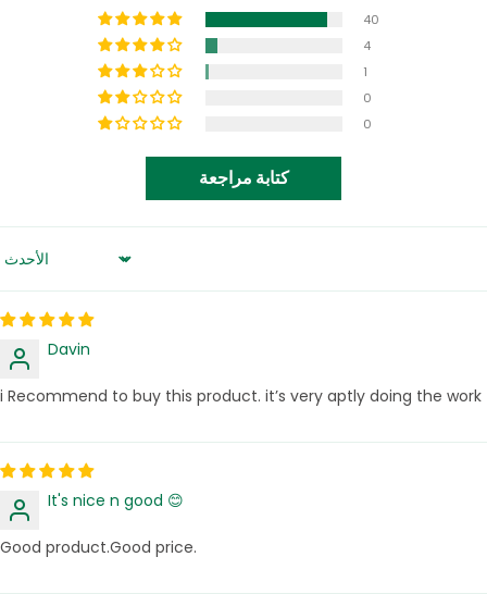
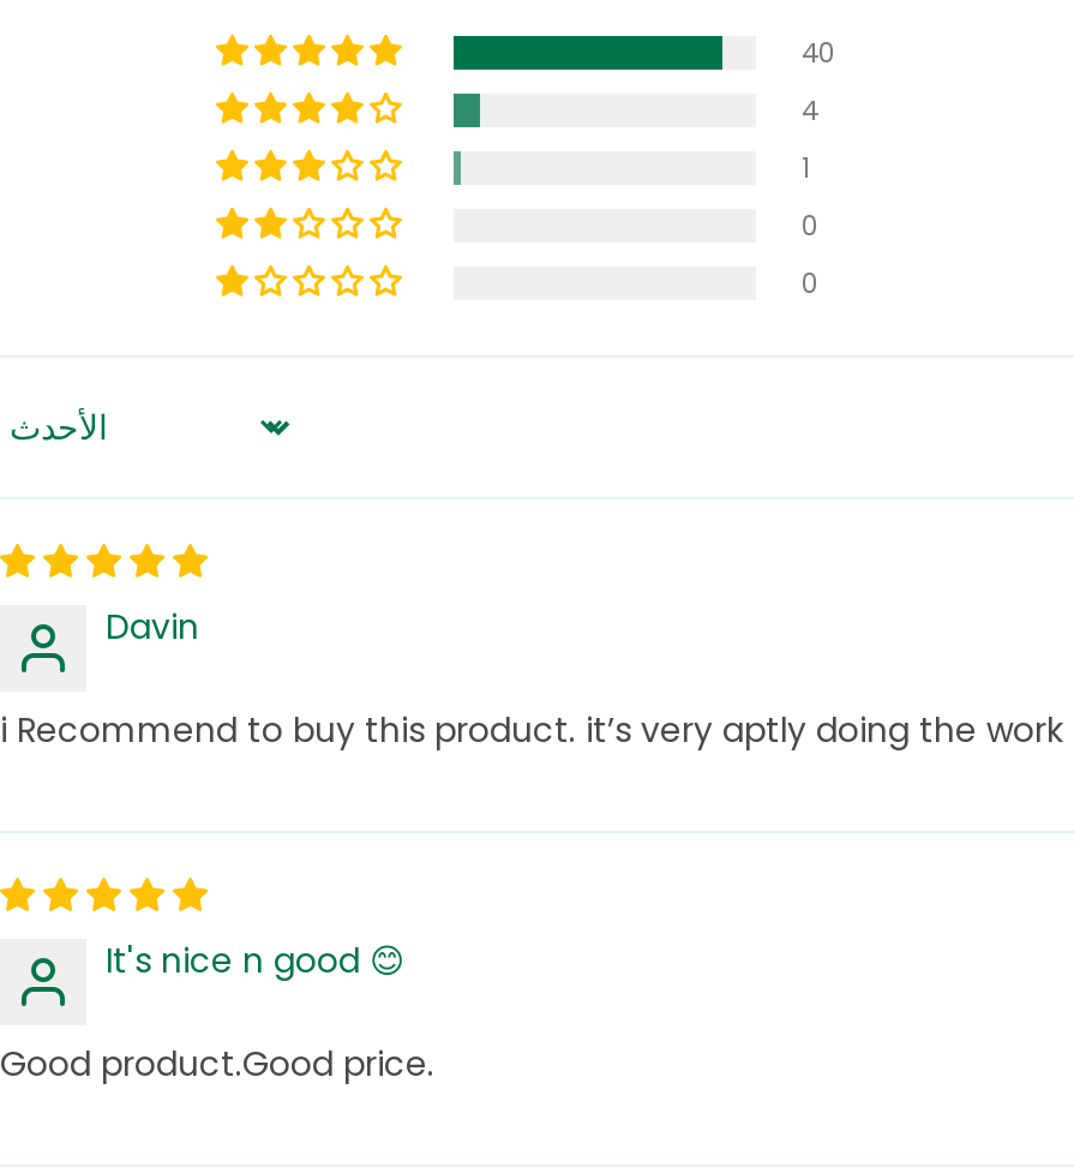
- كتابة مراجعة
